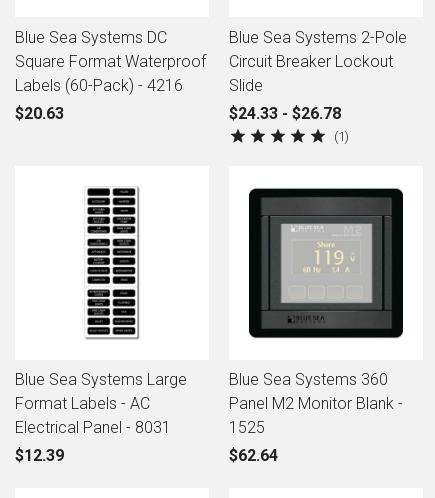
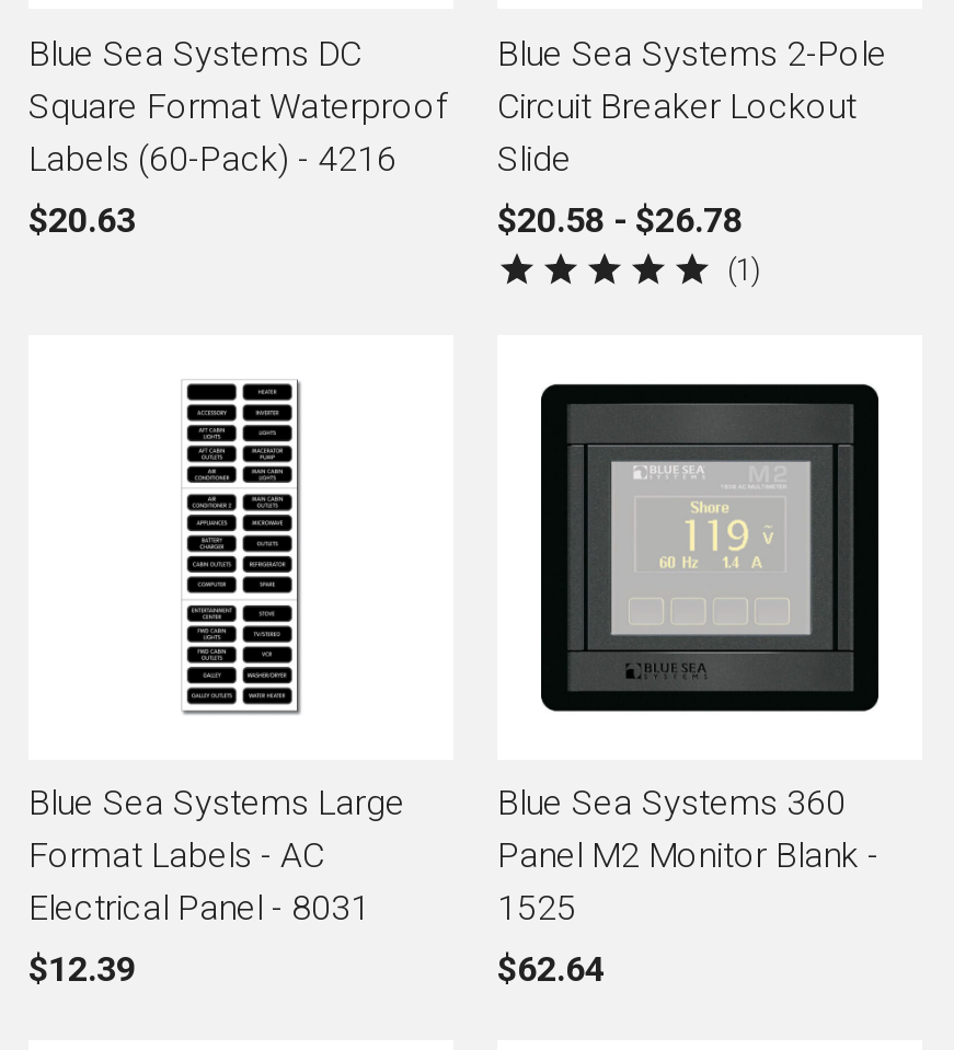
- $24.33 - $26.78
+ $20.58 - $26.78
